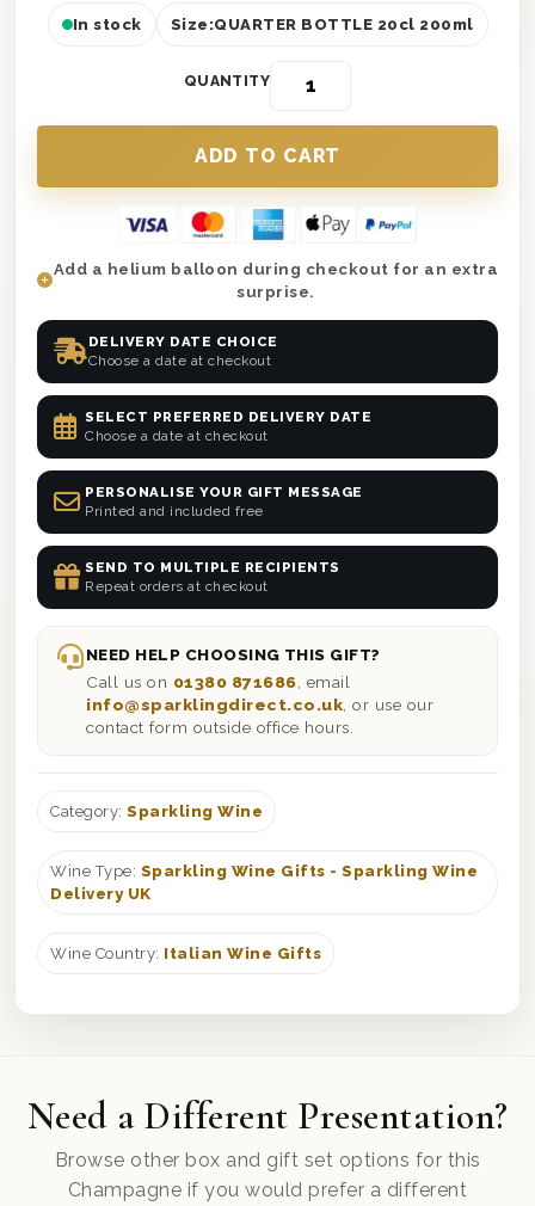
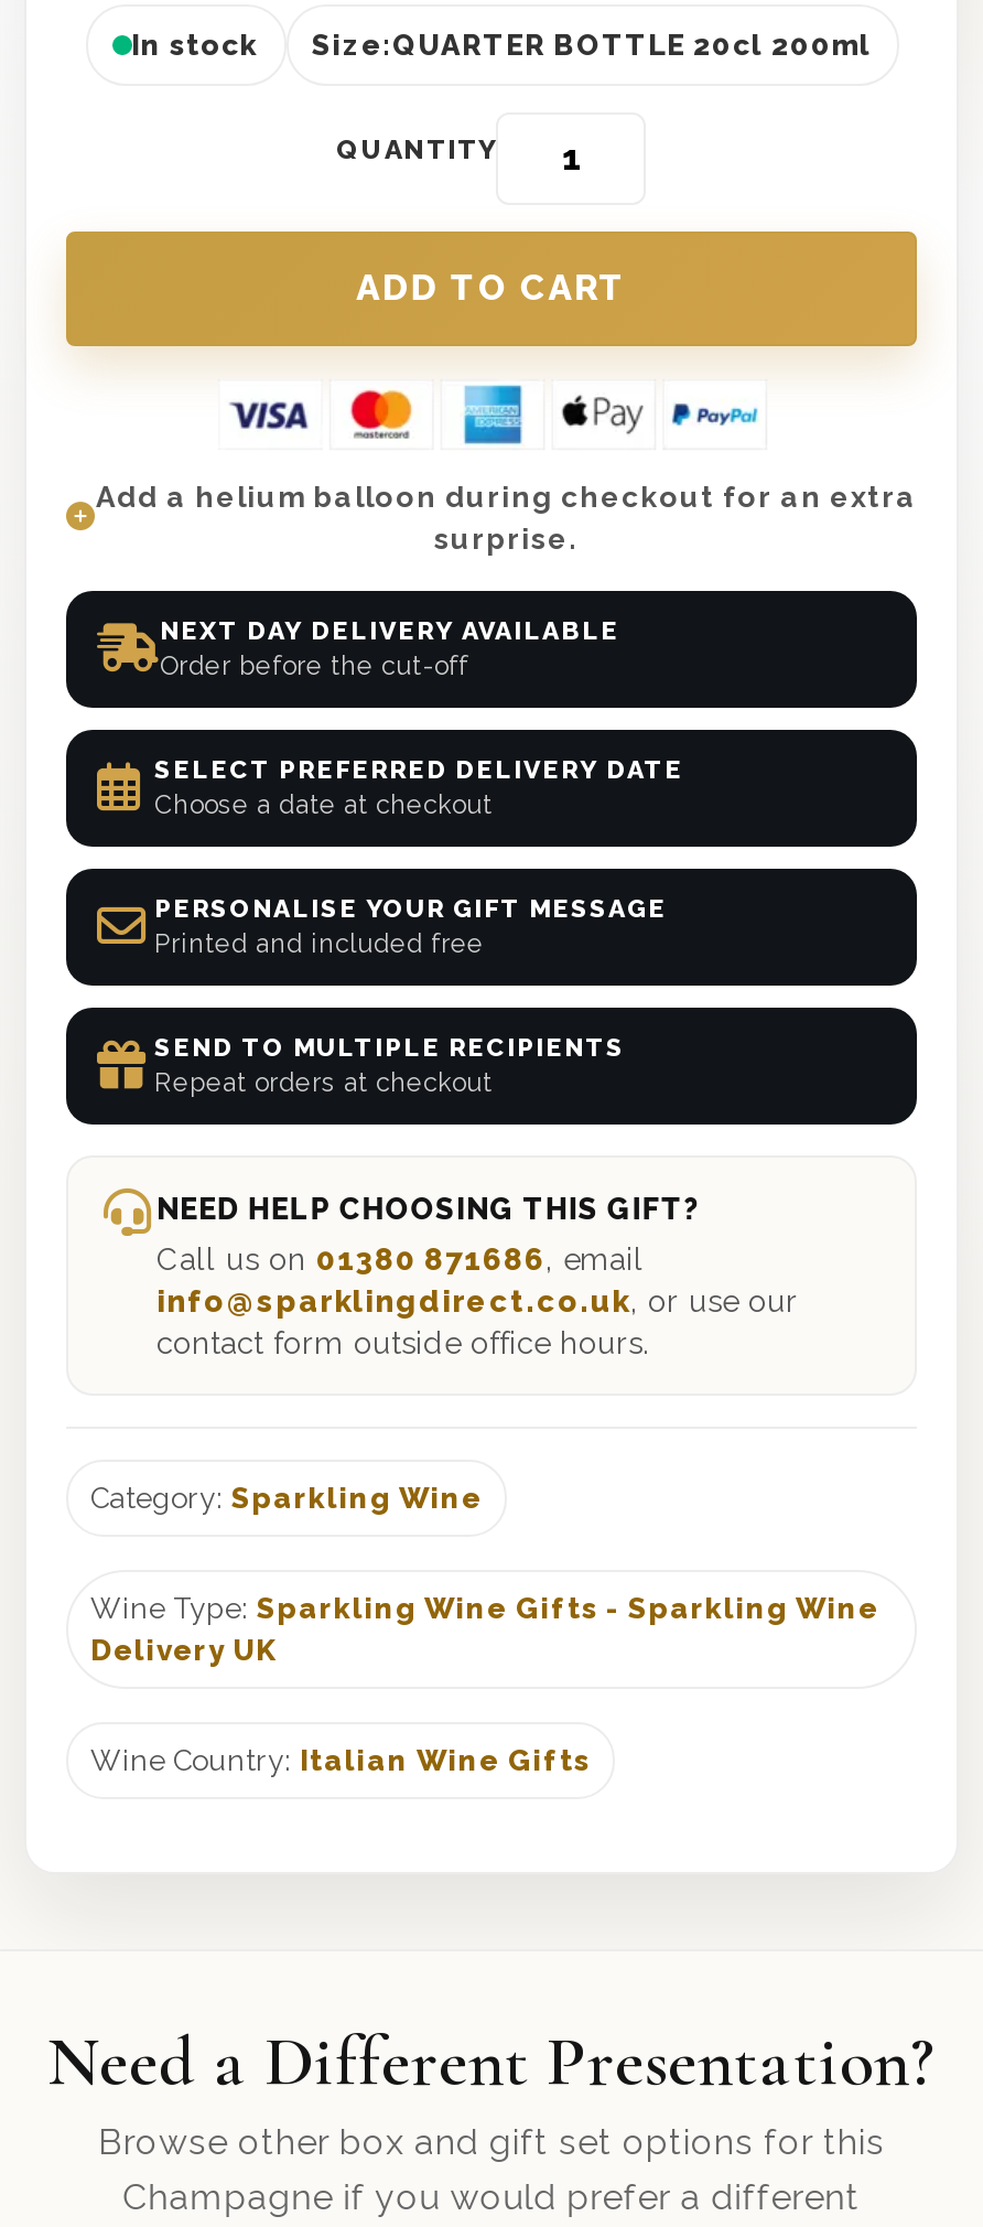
- DELIVERY DATE CHOICE
- Choose a date at checkout
+ NEXT DAY DELIVERY AVAILABLE
+ Order before the cut-off
